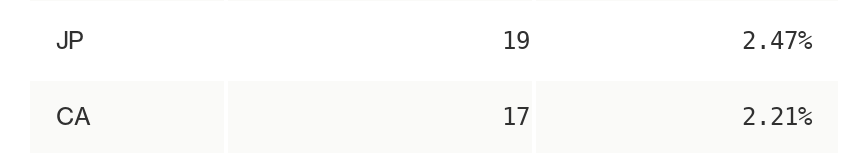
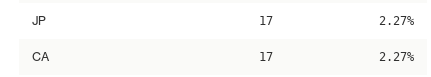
- 19
+ 17

- 2.47%
+ 2.27%

- 2.21%
+ 2.27%
